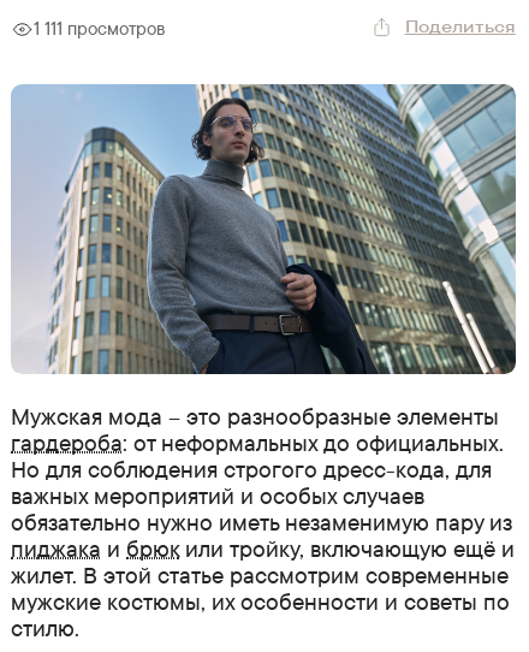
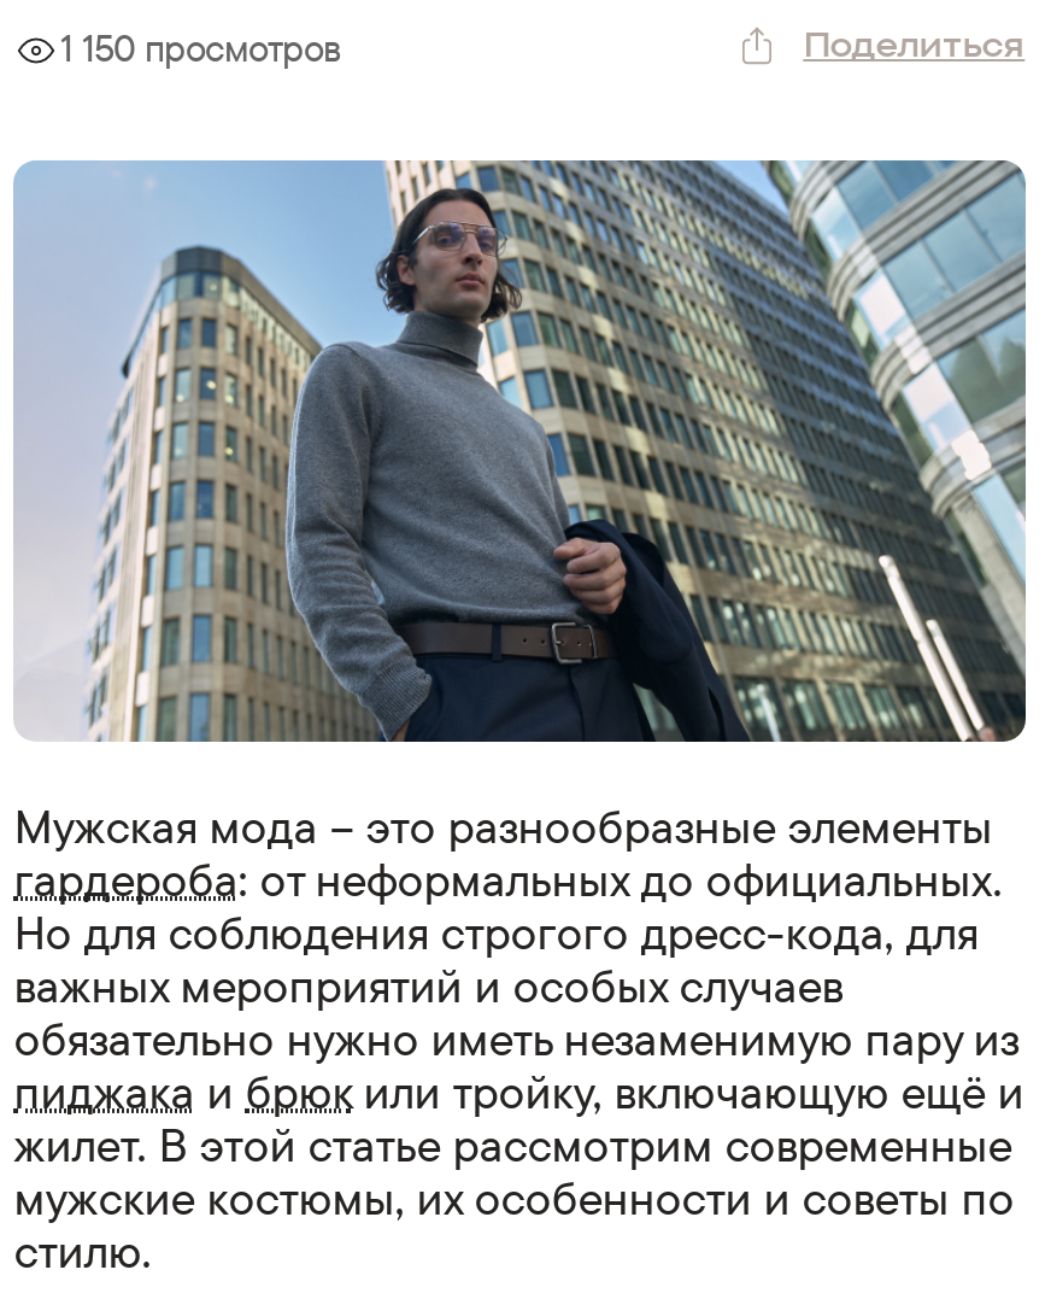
- 1 111 просмотров
+ 1 150 просмотров
